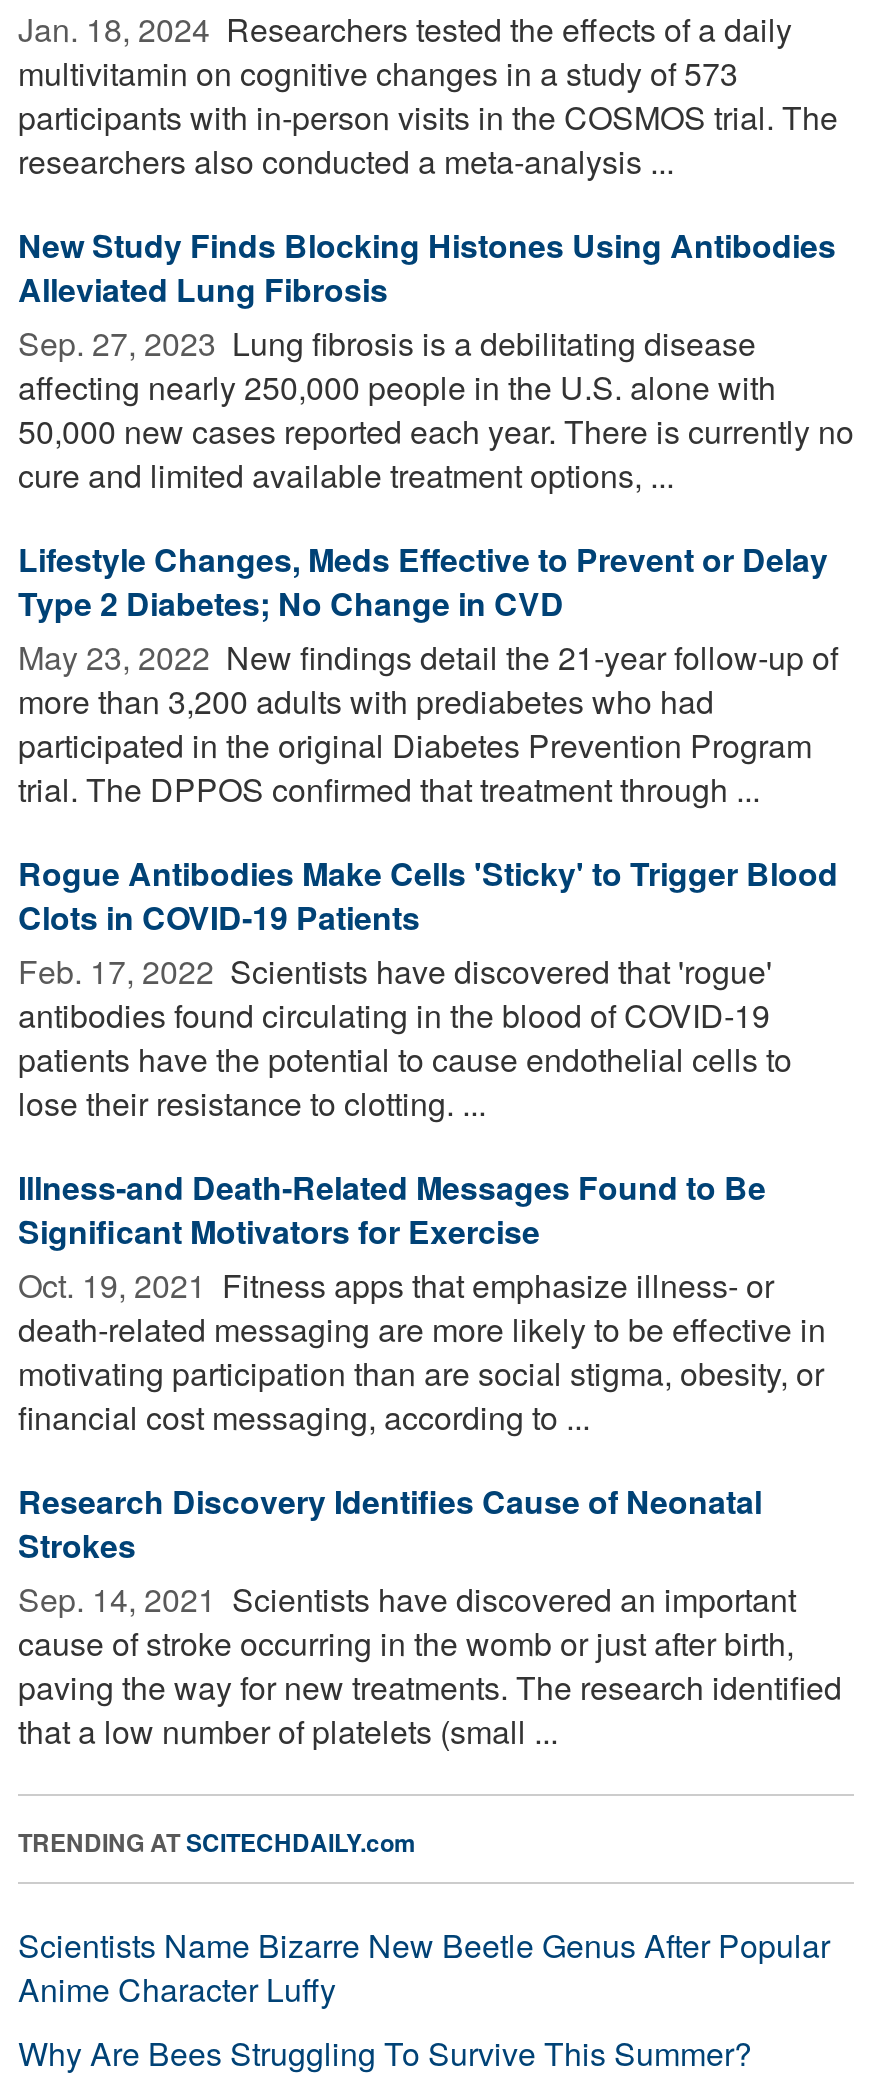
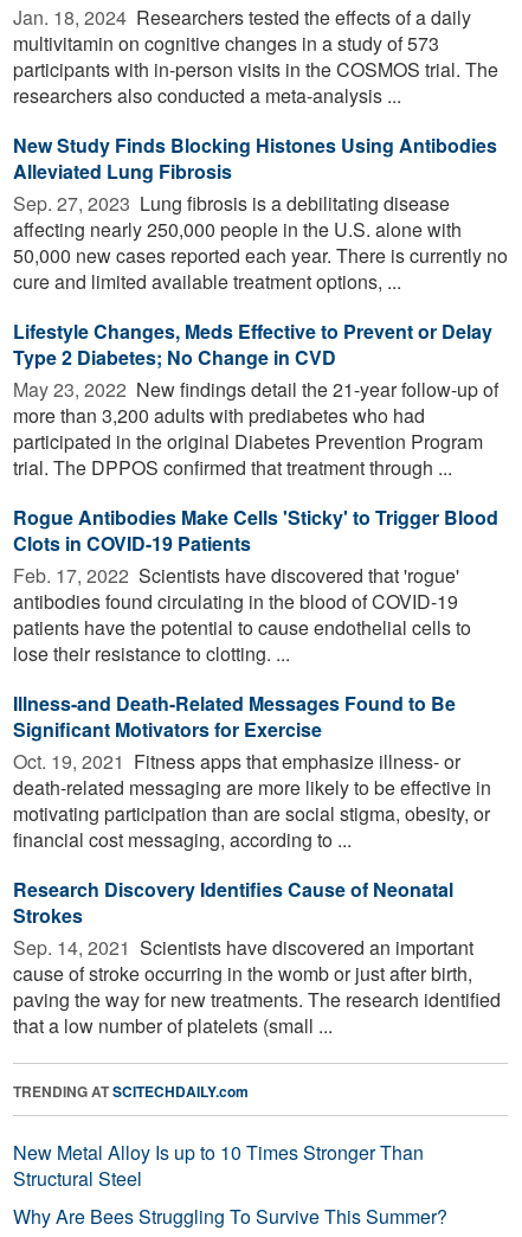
- Scientists Name Bizarre New Beetle Genus After Popular
- Anime Character Luffy
+ New Metal Alloy Is up to 10 Times Stronger Than
+ Structural Steel
